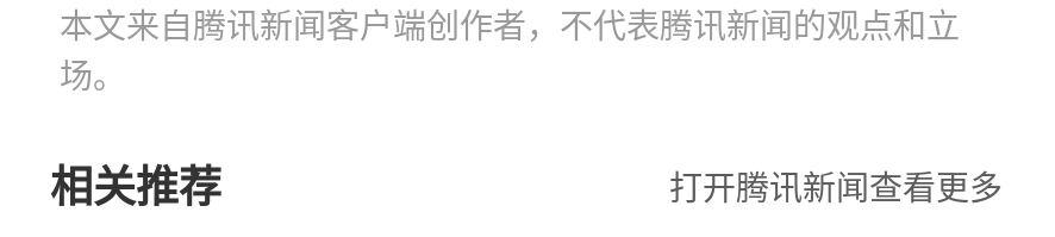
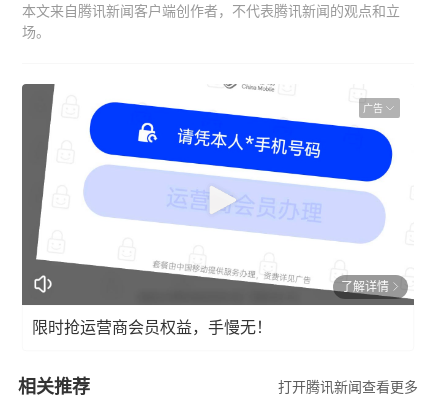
+ [image]
+ 广告

+ 了解详情
+ 限时抢运营商会员权益，手慢无！
